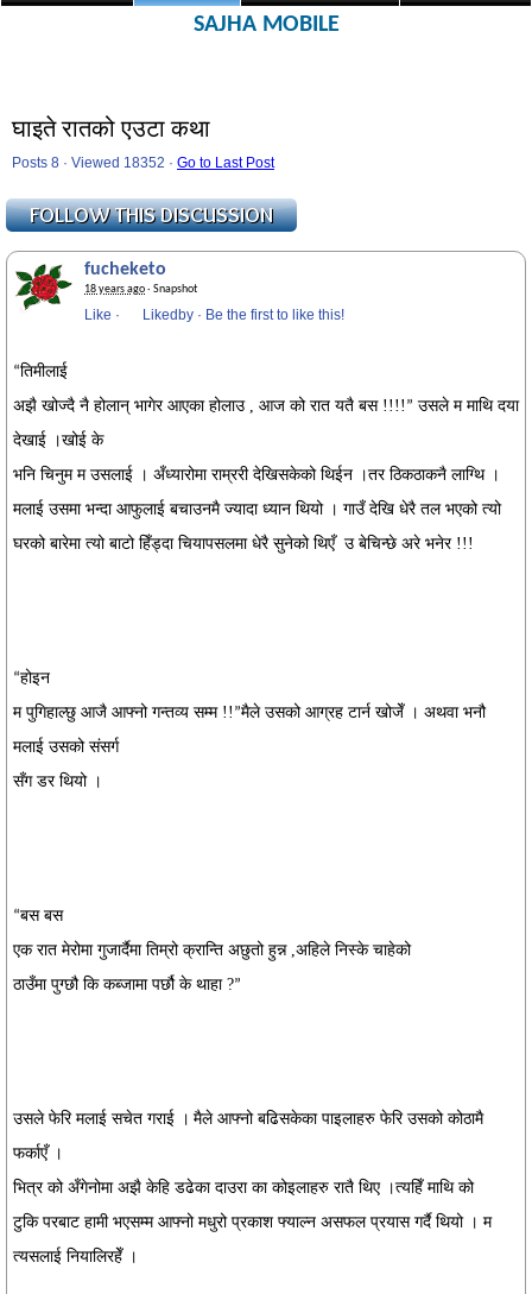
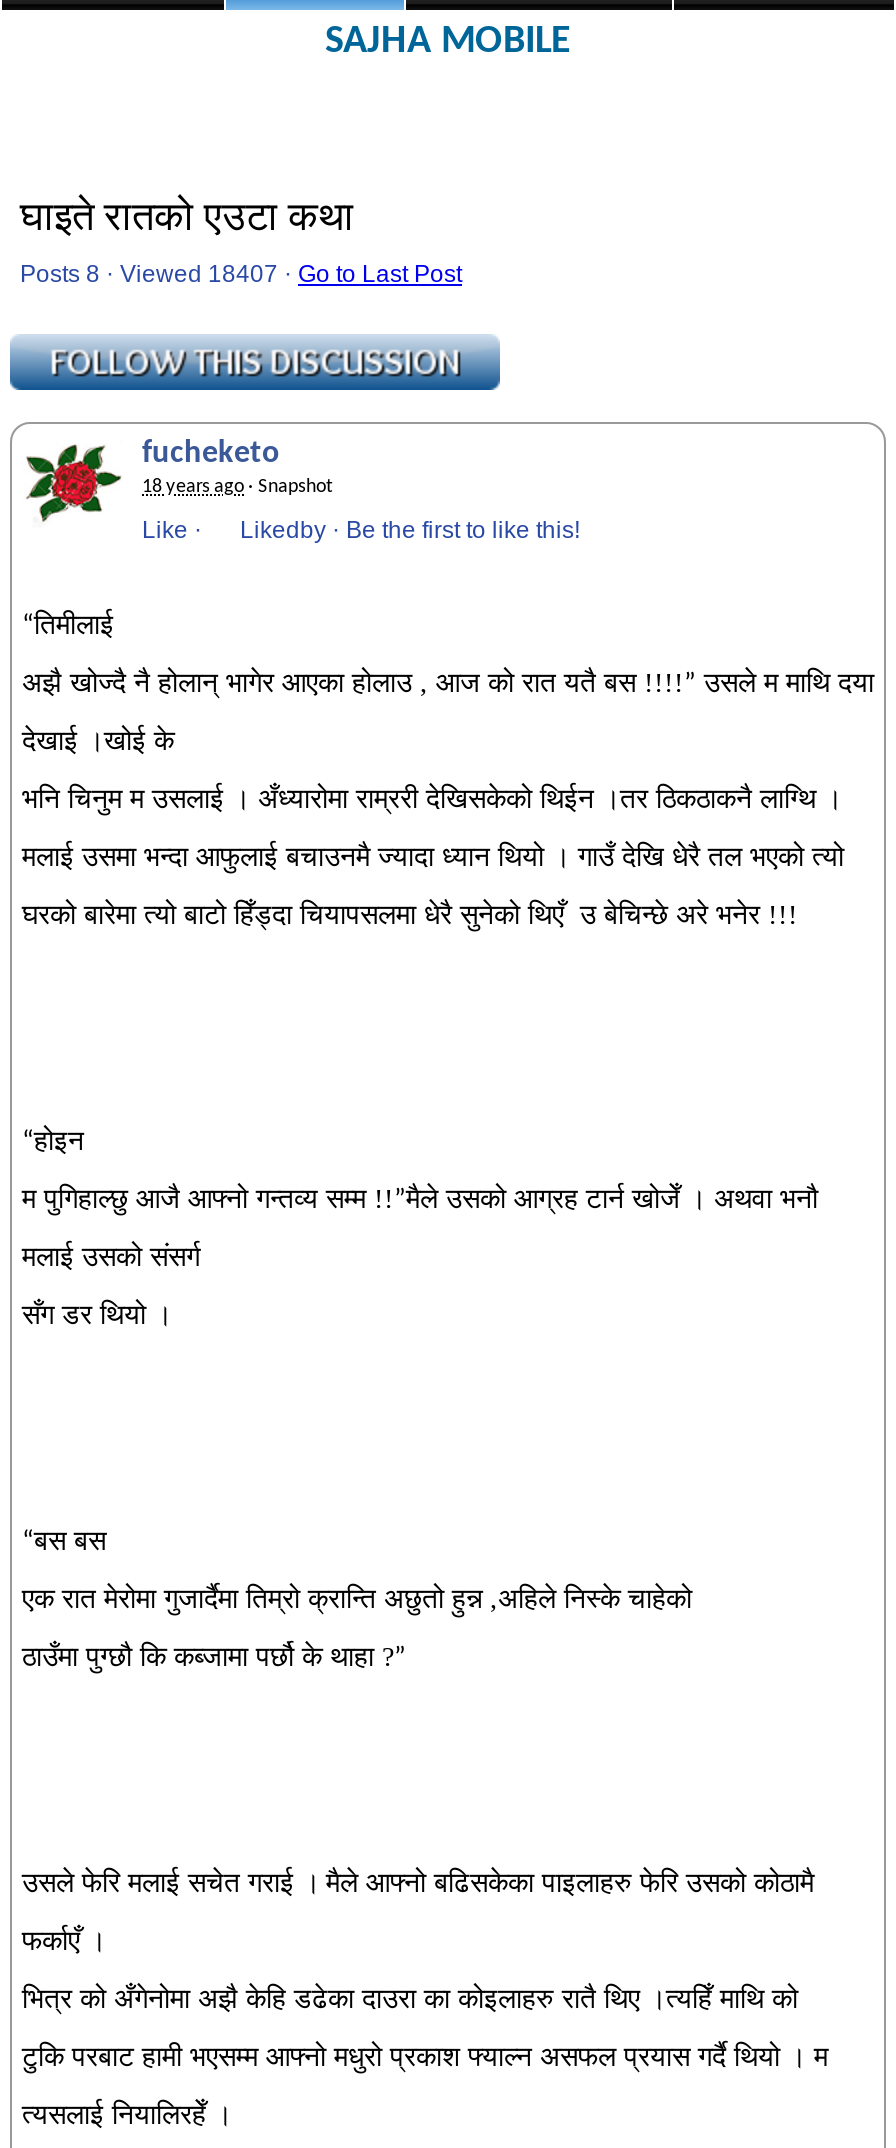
- Posts 8 · Viewed 18352 · Go to Last Post
+ Posts 8 · Viewed 18407 · Go to Last Post
